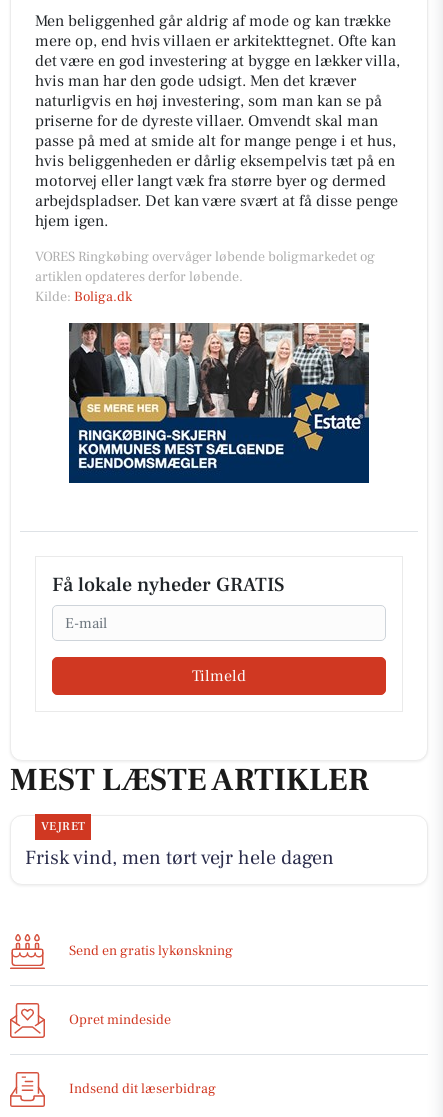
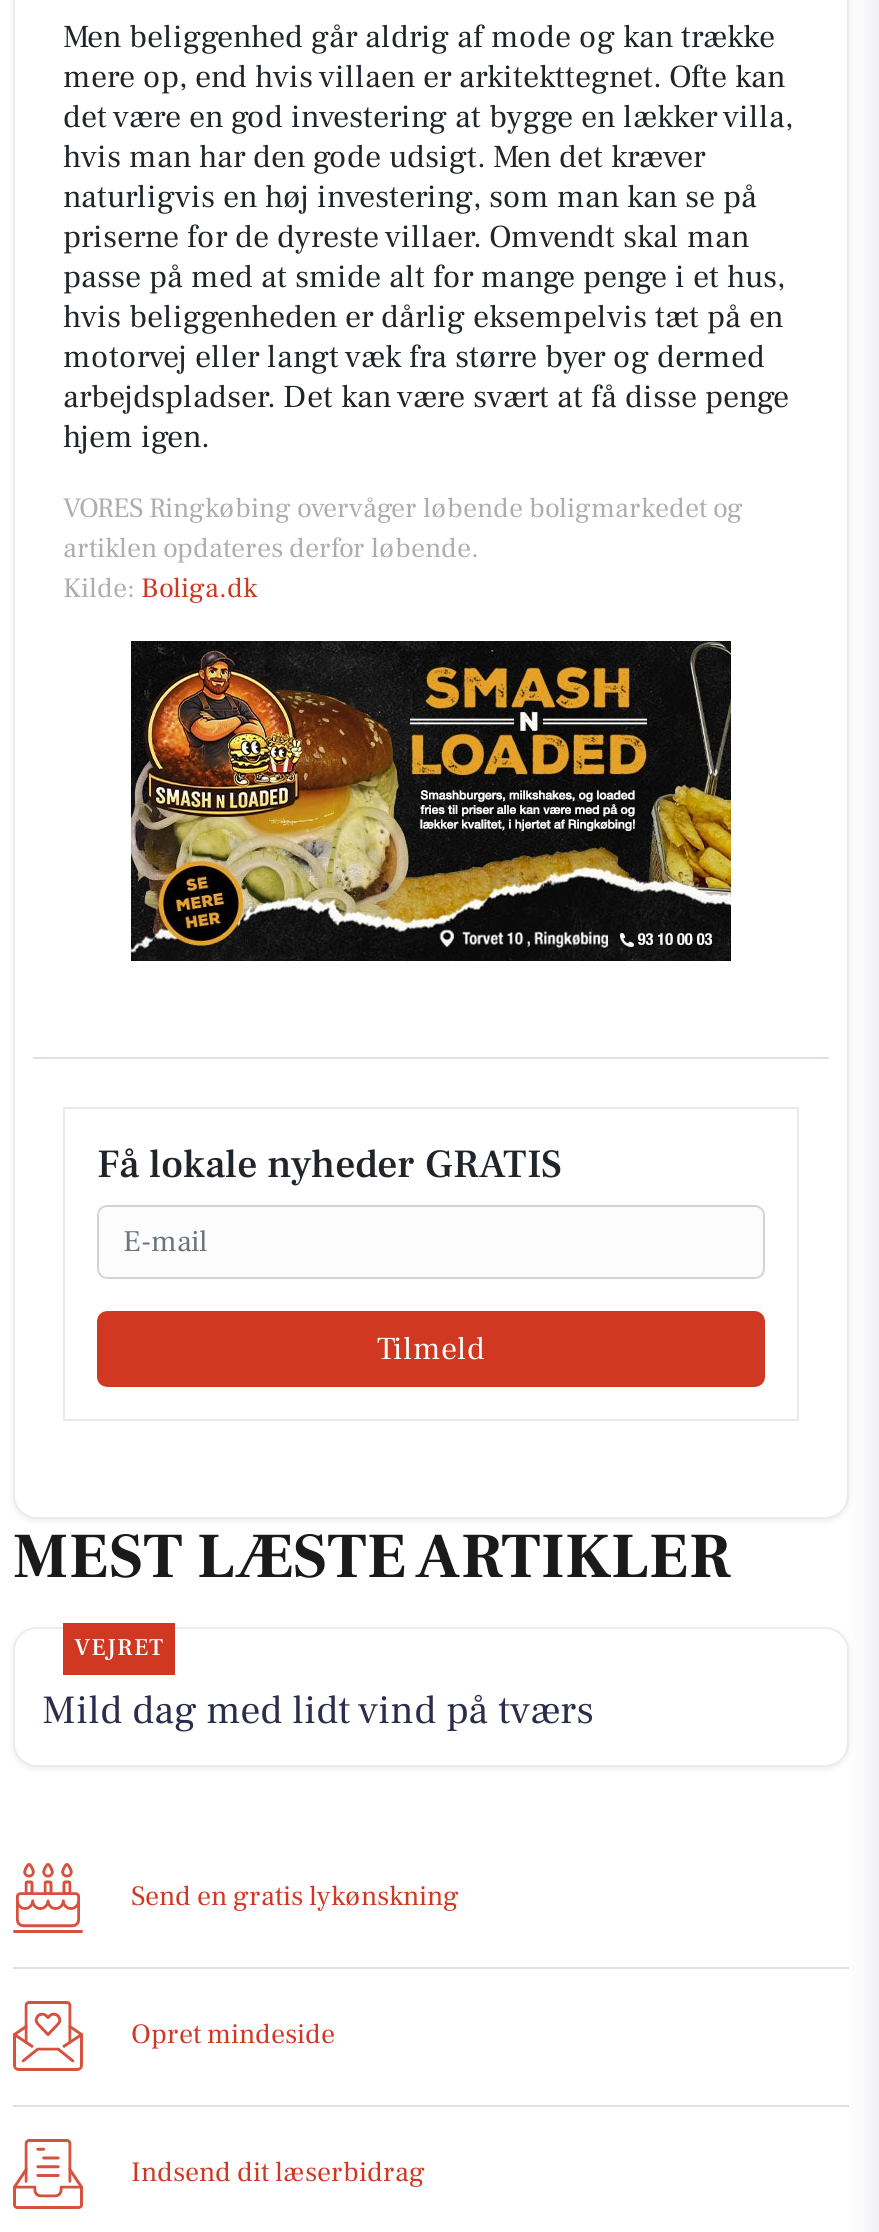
- [image]
+ [image]

- Frisk vind, men tørt vejr hele dagen
+ Mild dag med lidt vind på tværs
